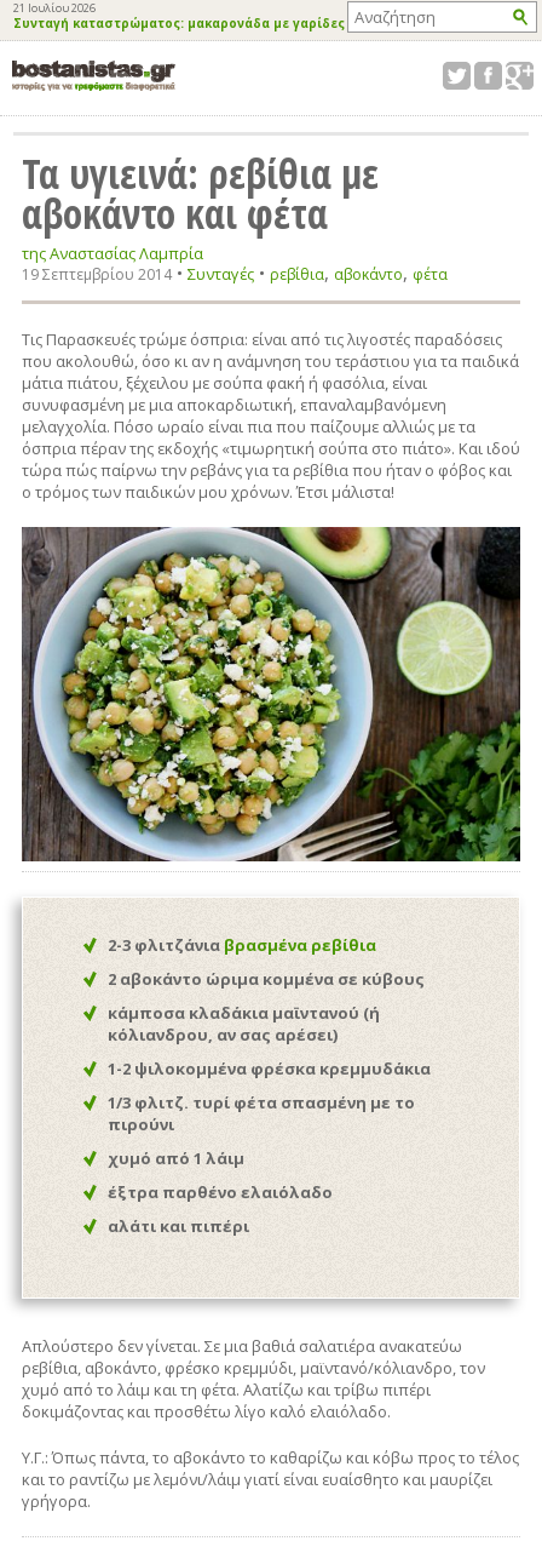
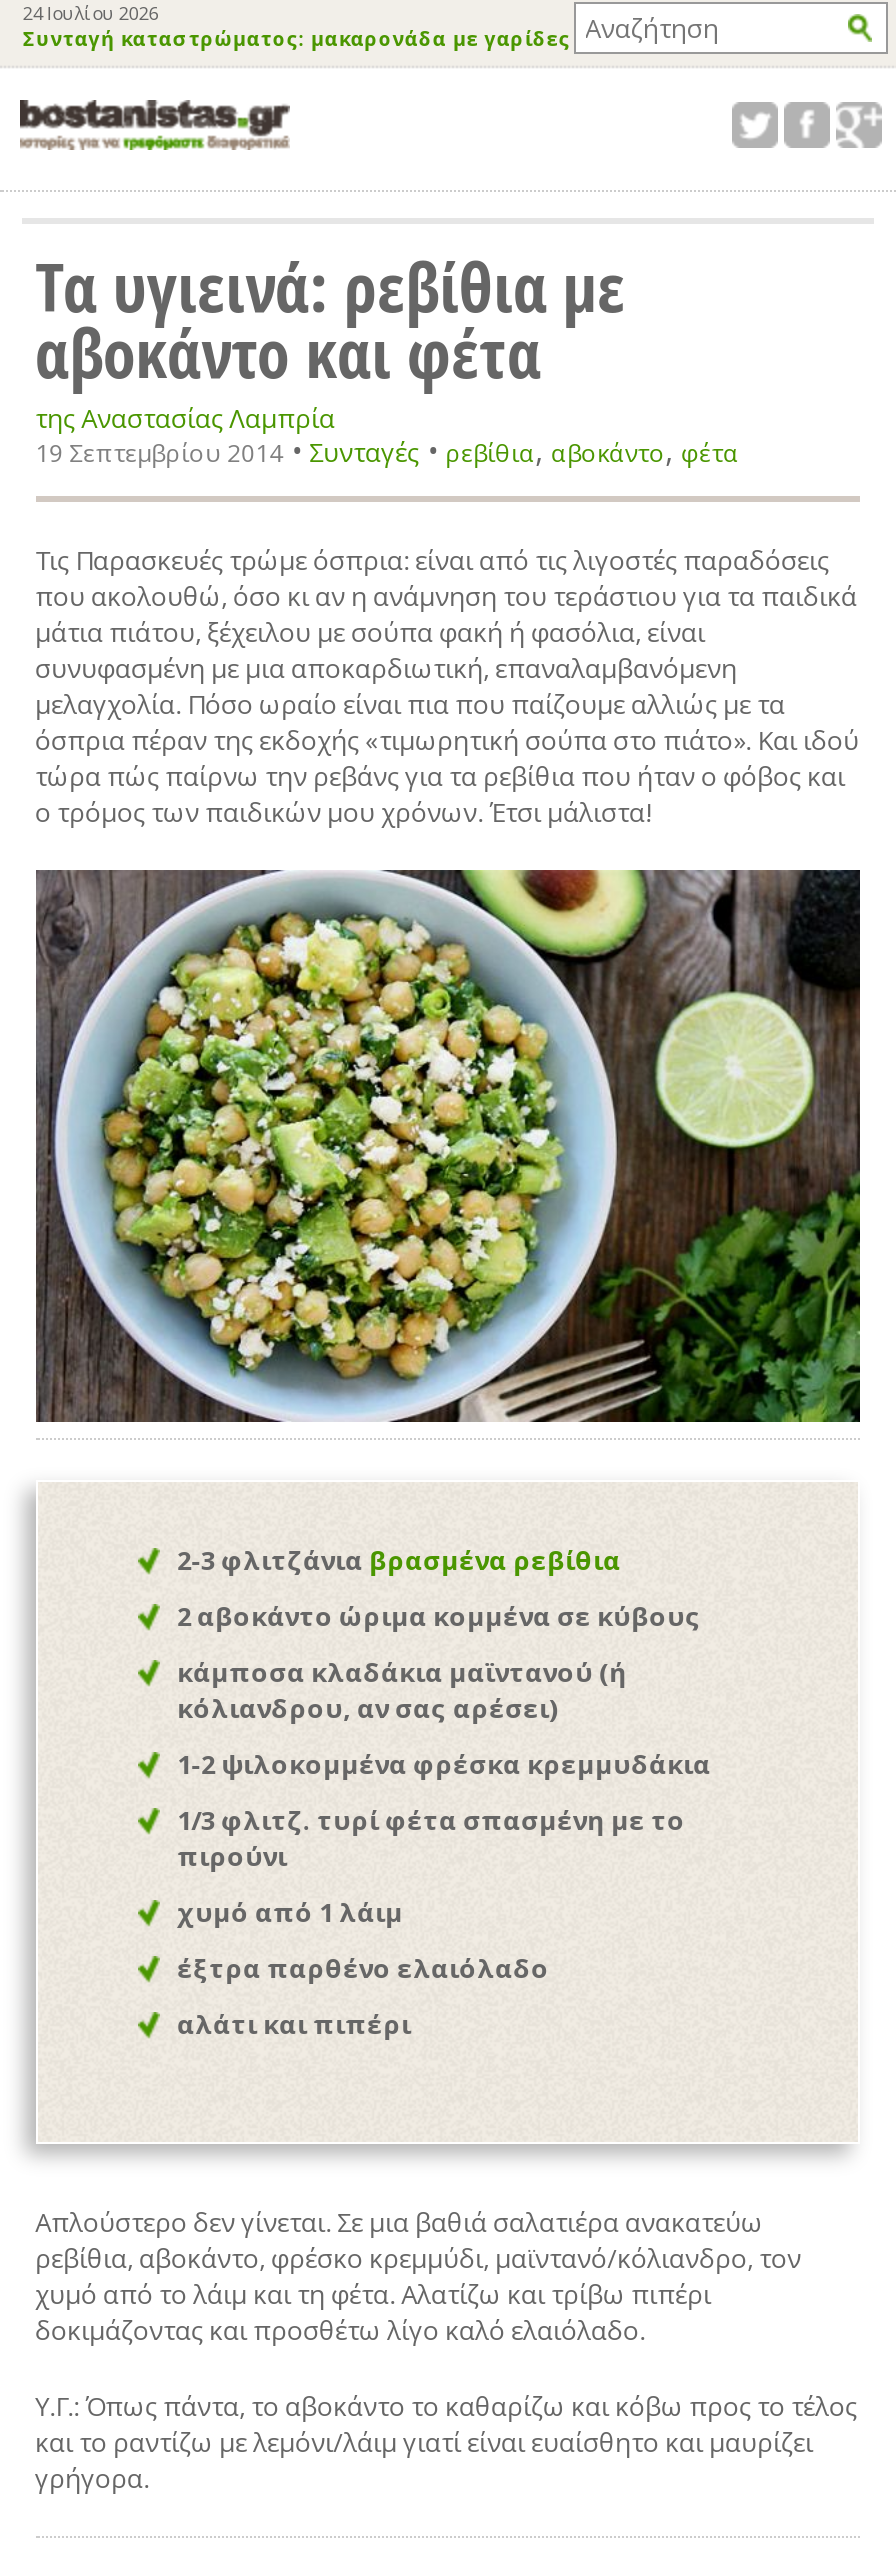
- 21 Ιουλίου 2026
+ 24 Ιουλίου 2026
